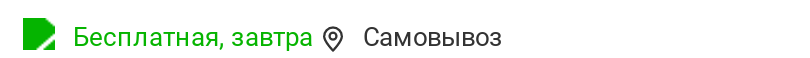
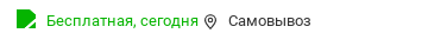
- Бесплатная, завтра
+ Бесплатная, сегодня
